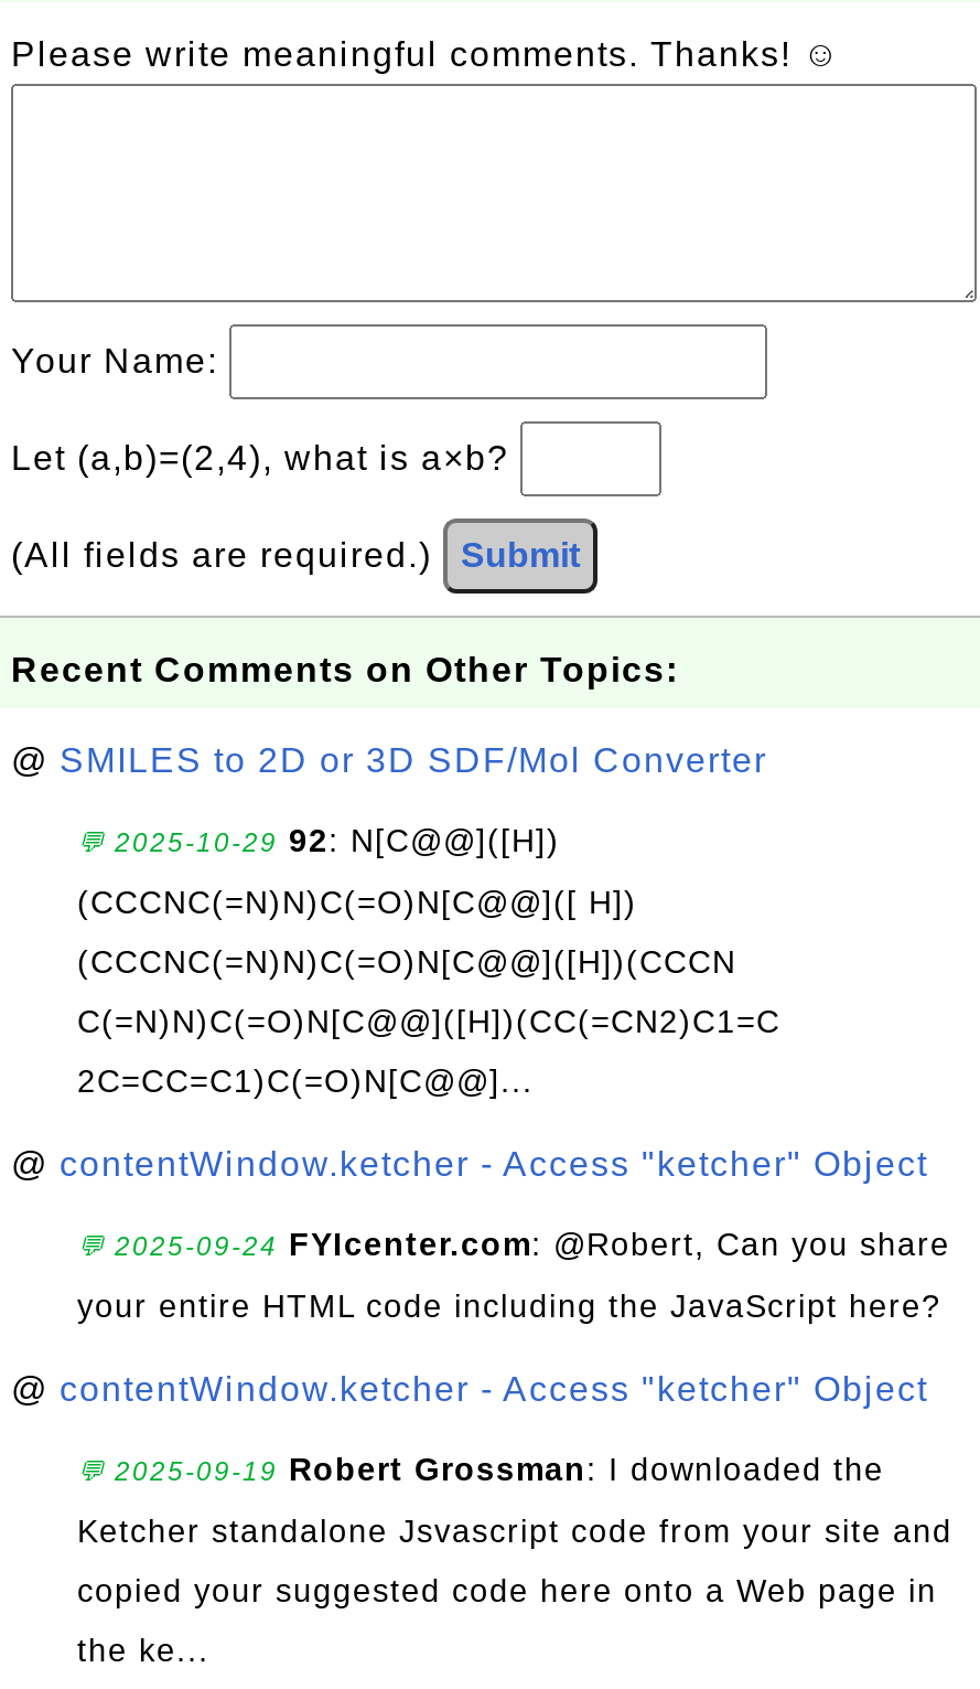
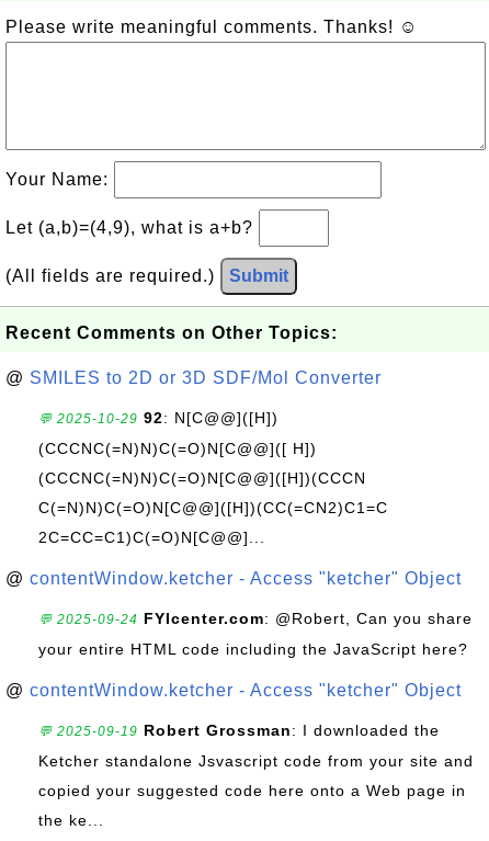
- Let (a,b)=(2,4), what is a×b?
+ Let (a,b)=(4,9), what is a+b?
